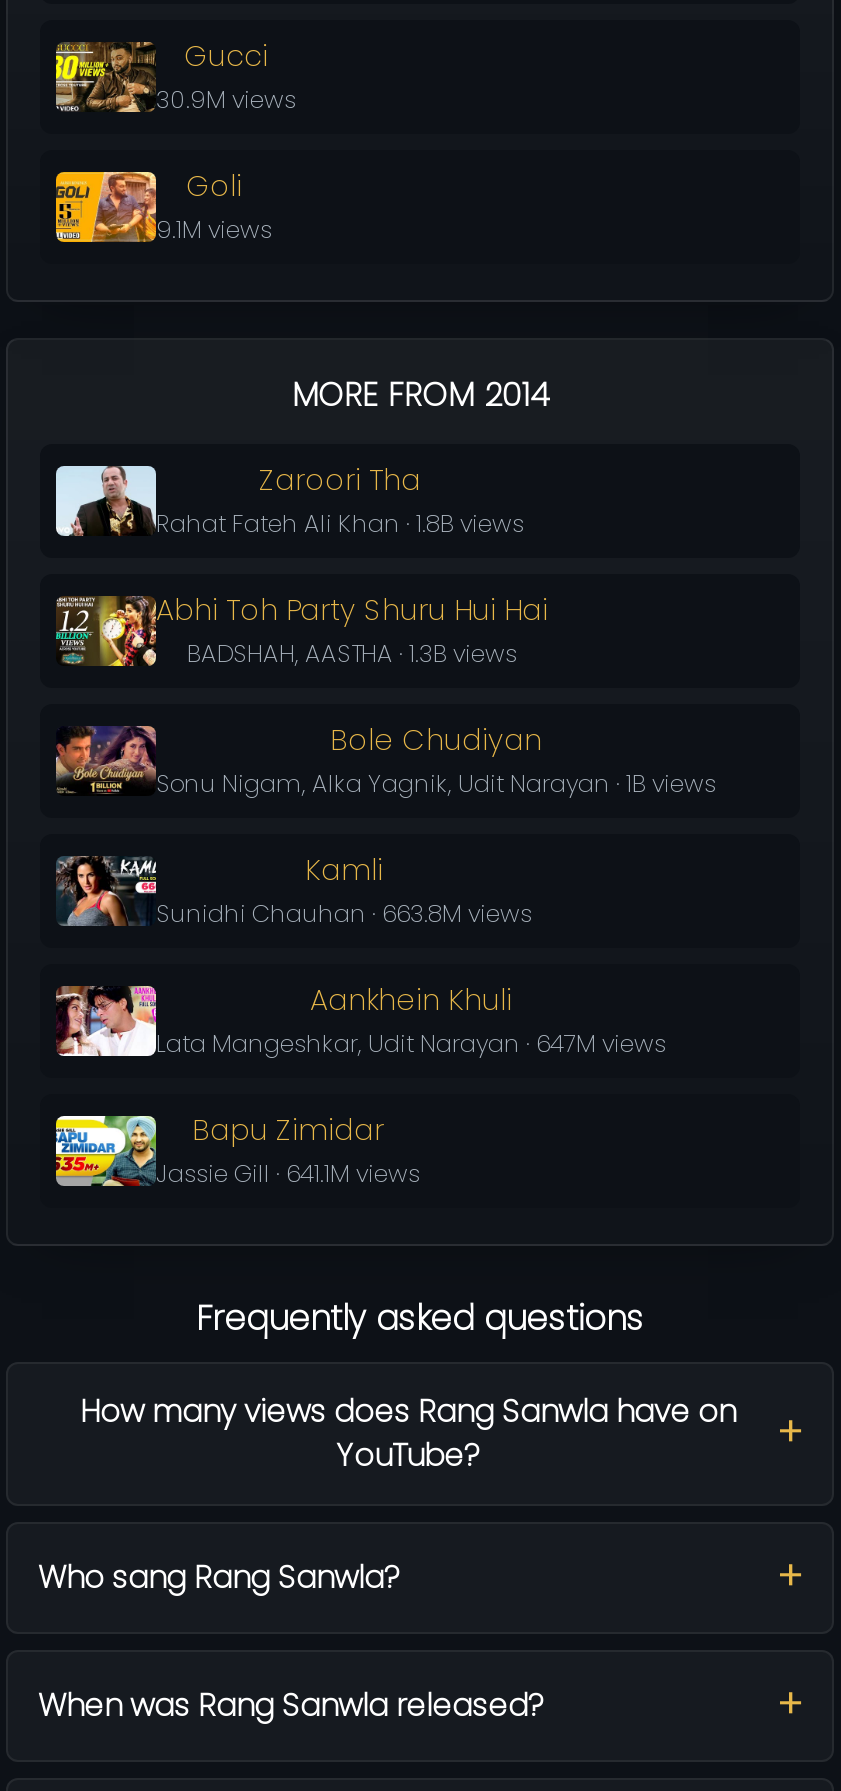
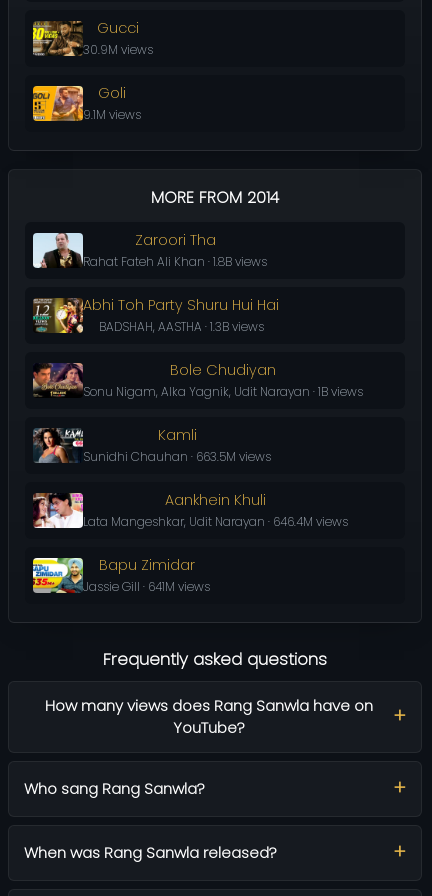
- Sunidhi Chauhan · 663.8M views
+ Sunidhi Chauhan · 663.5M views

- Lata Mangeshkar, Udit Narayan · 647M views
+ Lata Mangeshkar, Udit Narayan · 646.4M views

- Jassie Gill · 641.1M views
+ Jassie Gill · 641M views
